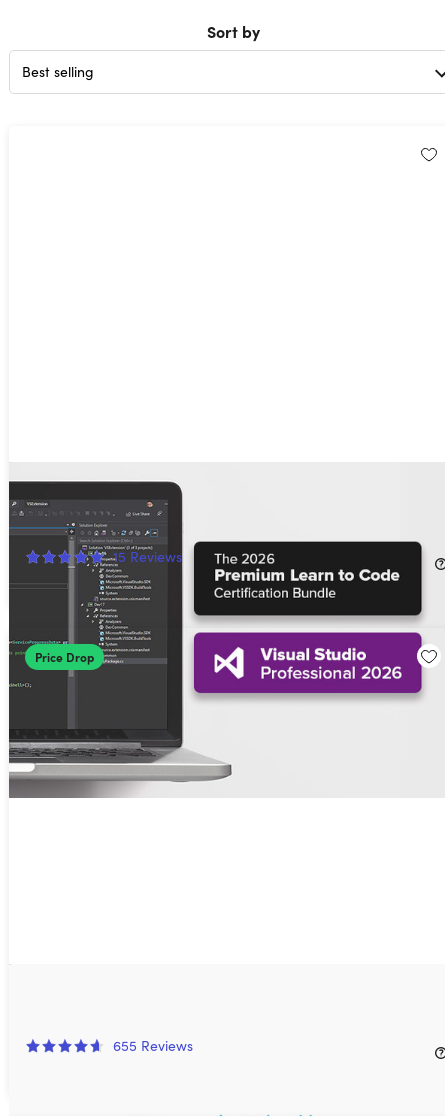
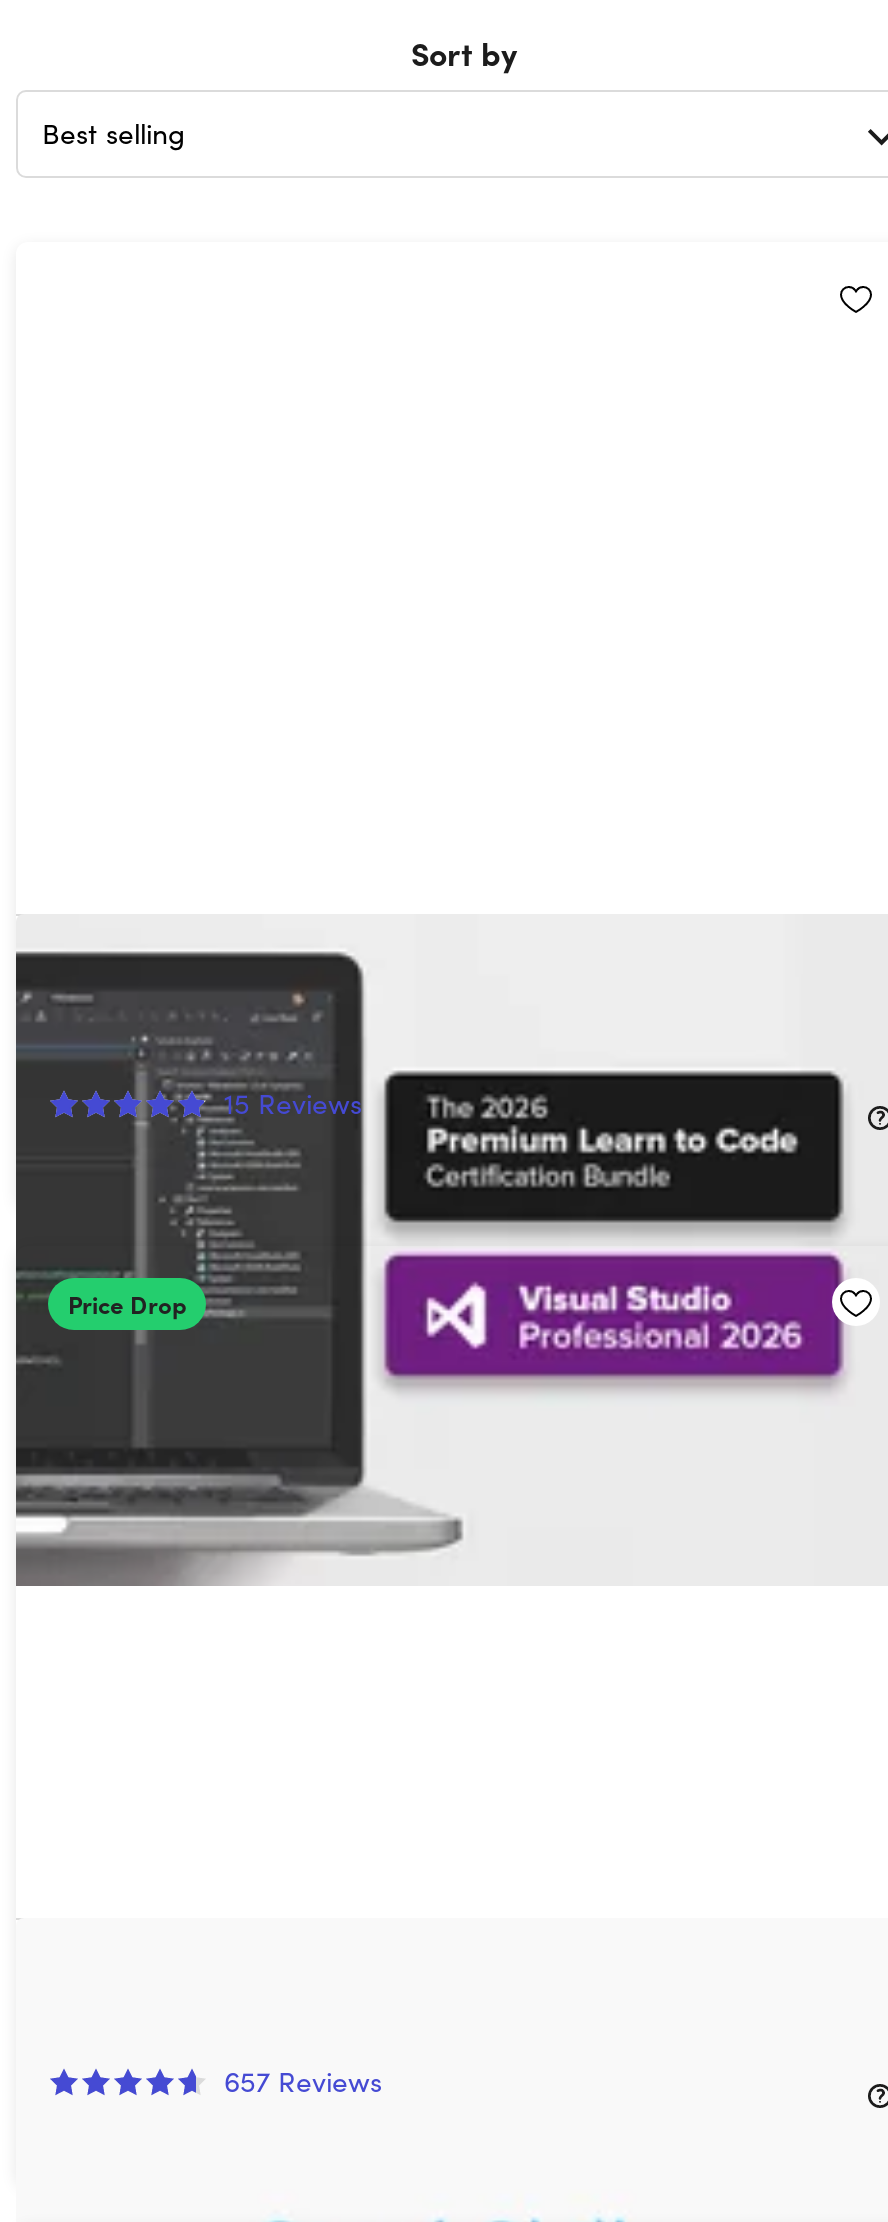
- 655 Reviews
+ 657 Reviews
